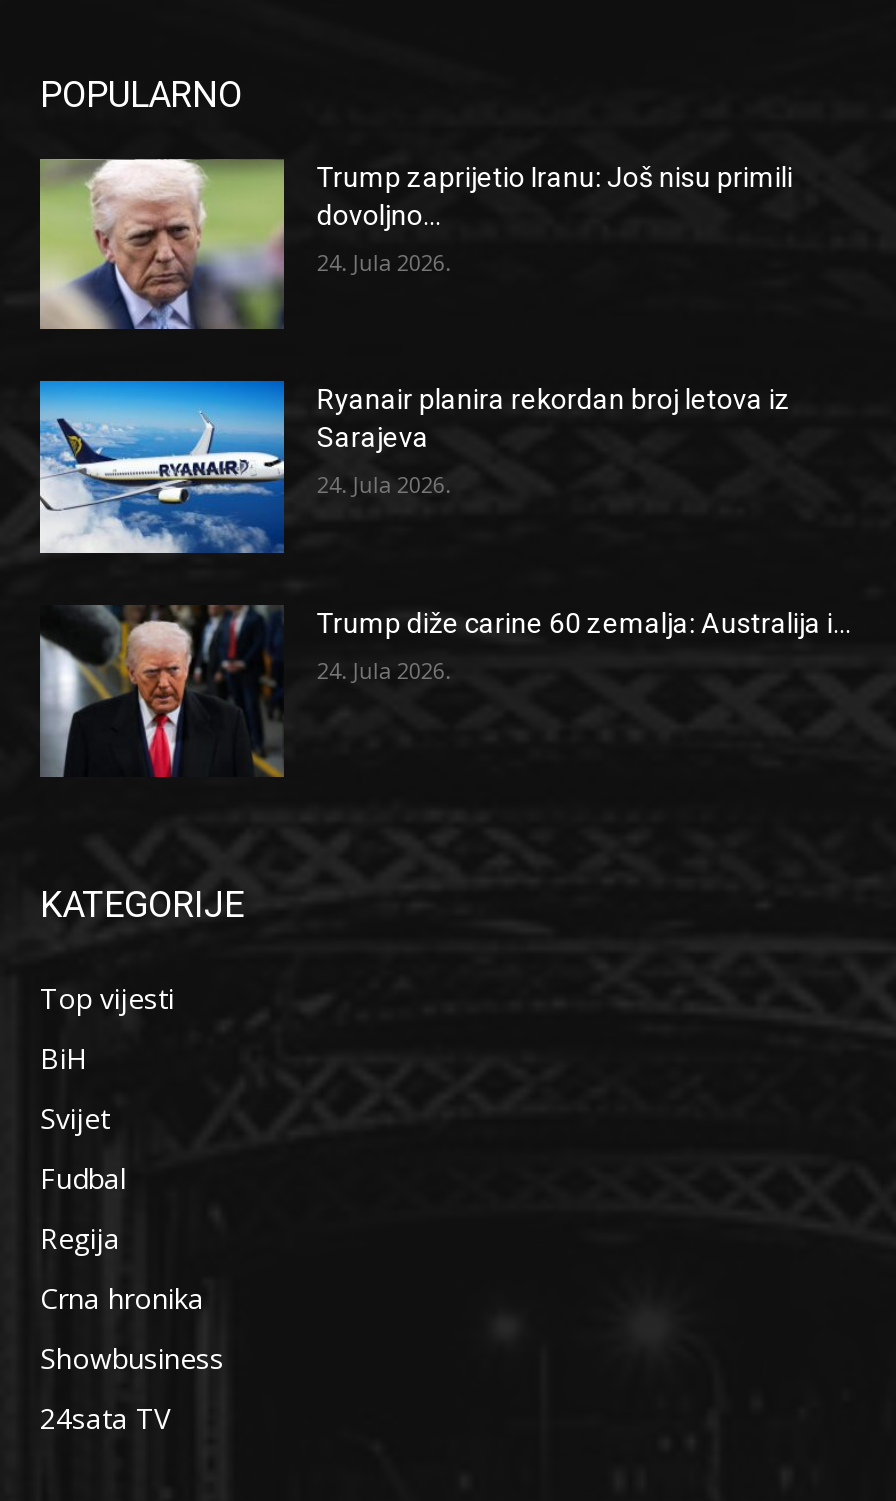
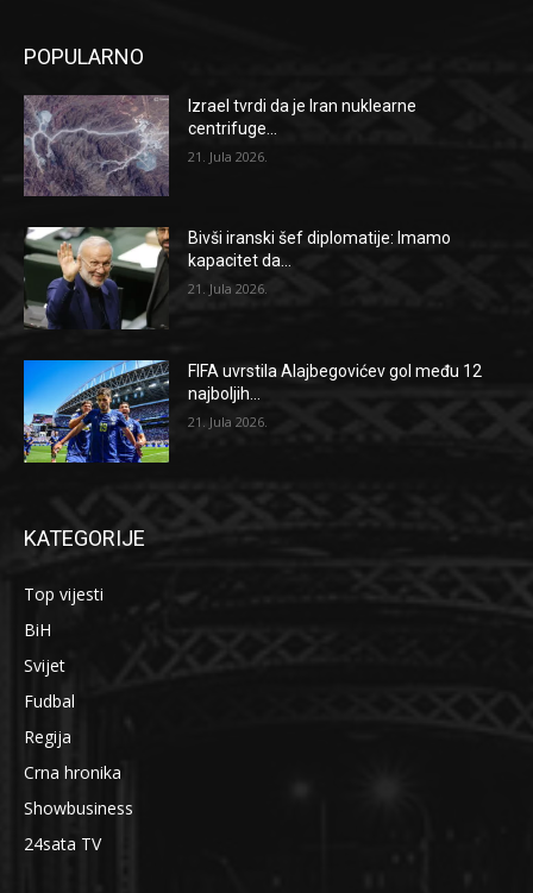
- [image]
- Trump zaprijetio Iranu: Još nisu primili
- dovoljno...
+ [image]
+ Izrael tvrdi da je Iran nuklearne
+ centrifuge...

- 24. Jula 2026.
+ 21. Jula 2026.

- [image]
- Ryanair planira rekordan broj letova iz
- Sarajeva
+ [image]
+ Bivši iranski šef diplomatije: Imamo
+ kapacitet da...

- 24. Jula 2026.
+ 21. Jula 2026.

- [image]
- Trump diže carine 60 zemalja: Australija i...
+ [image]
+ FIFA uvrstila Alajbegovićev gol među 12
+ najboljih...

- 24. Jula 2026.
+ 21. Jula 2026.
